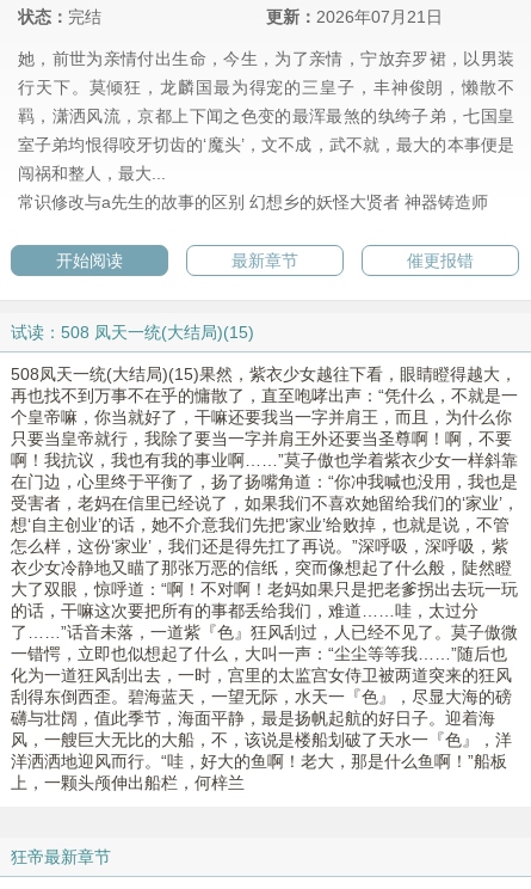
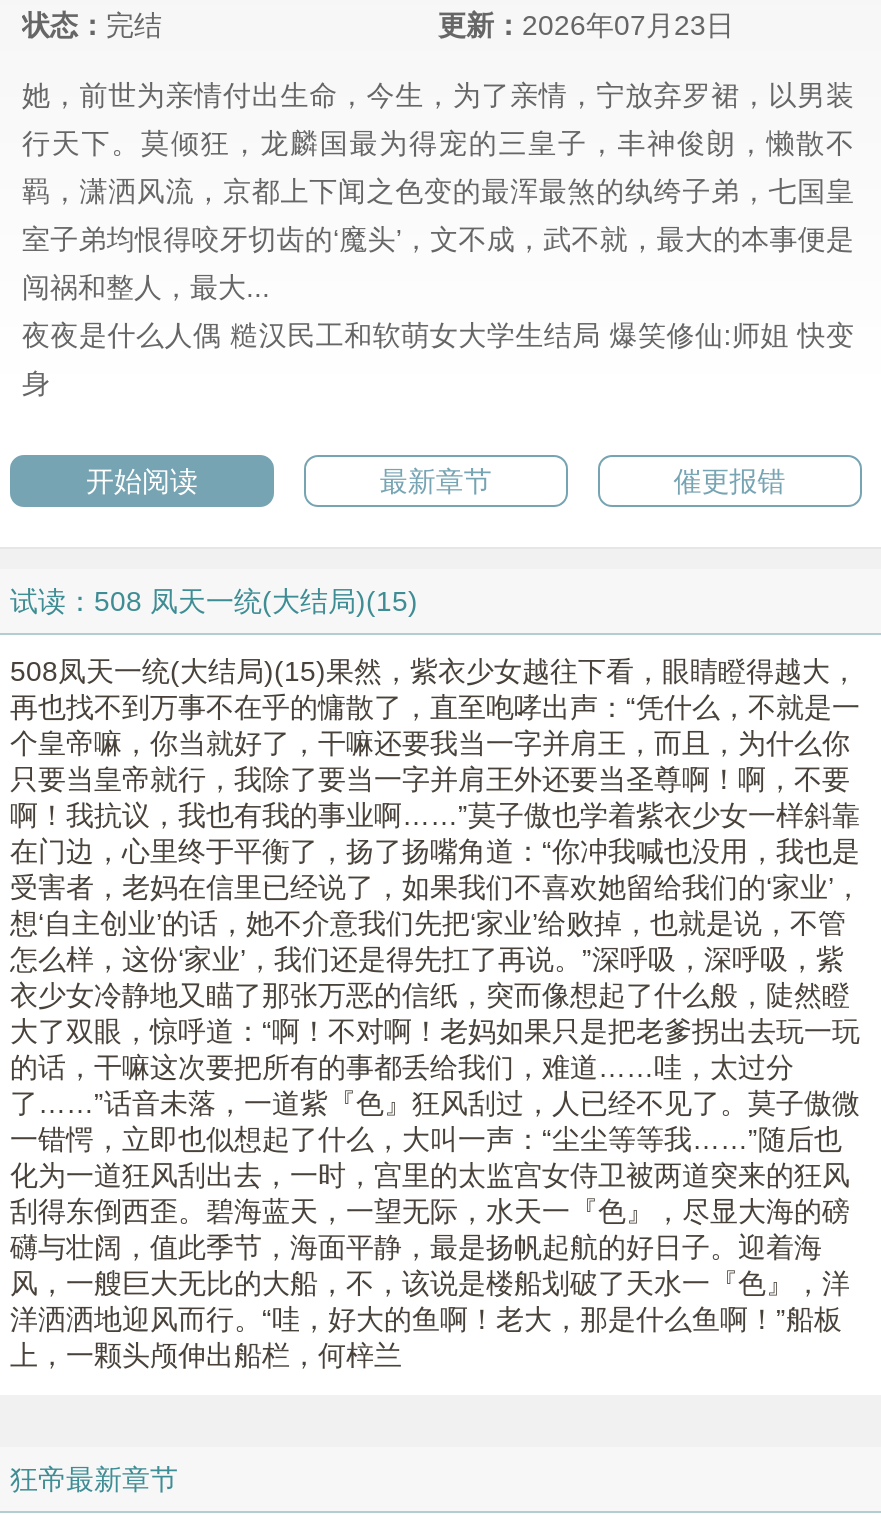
- 更新：2026年07月21日
+ 更新：2026年07月23日

- 常识修改与a先生的故事的区别 幻想乡的妖怪大贤者 神器铸造师
+ 夜夜是什么人偶 糙汉民工和软萌女大学生结局 爆笑修仙:师姐 快变
+ 身
